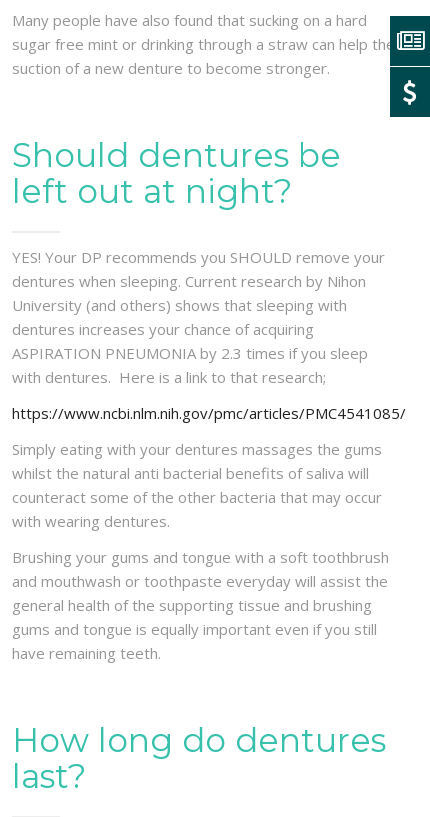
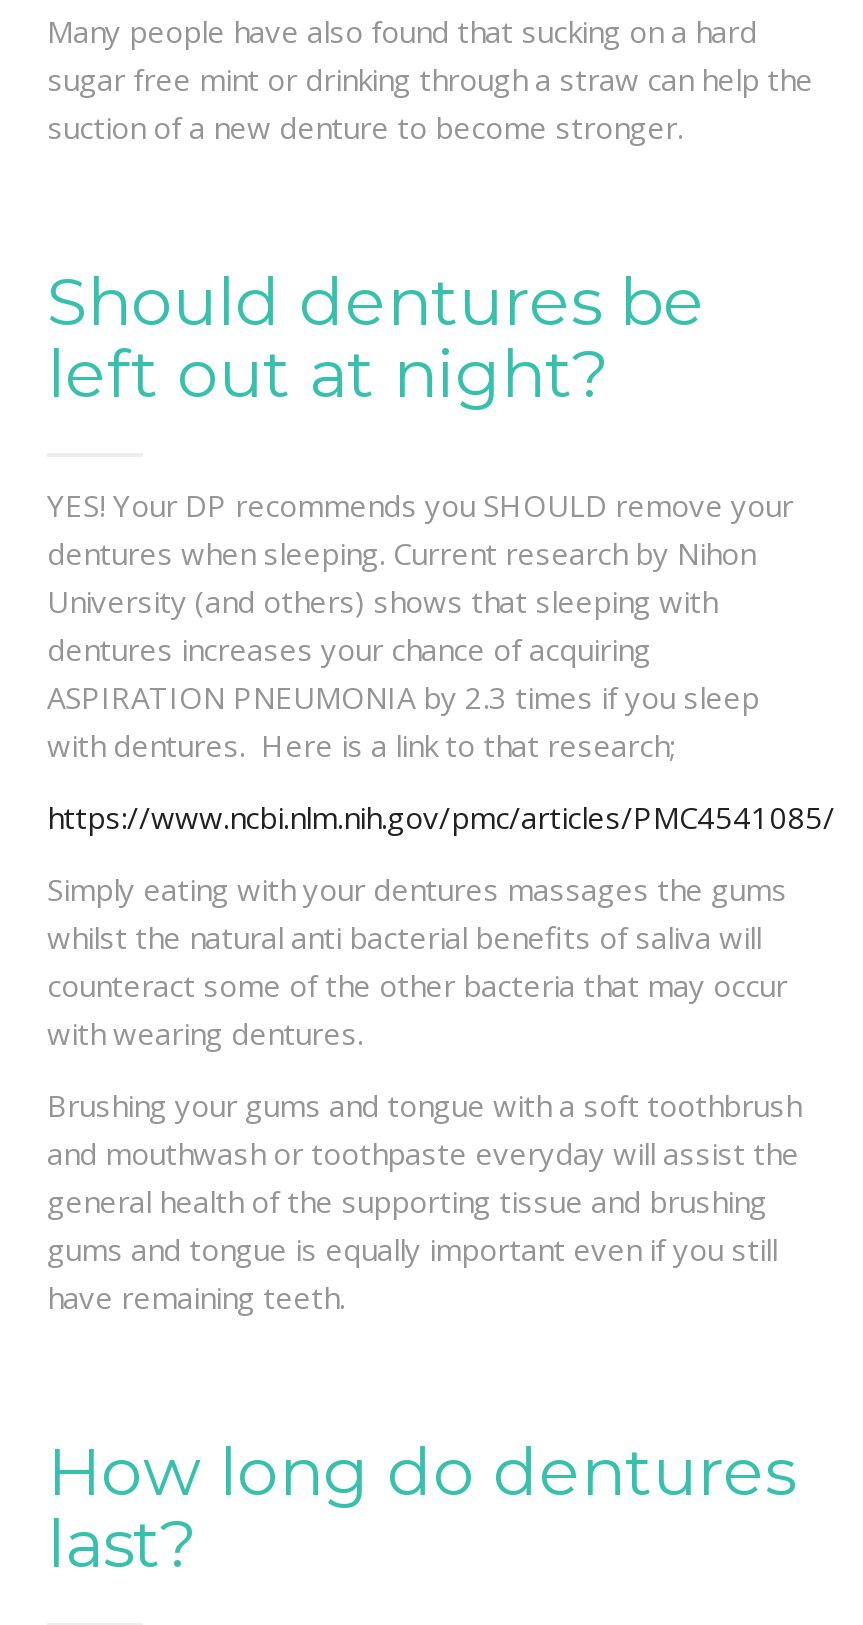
- [image]
